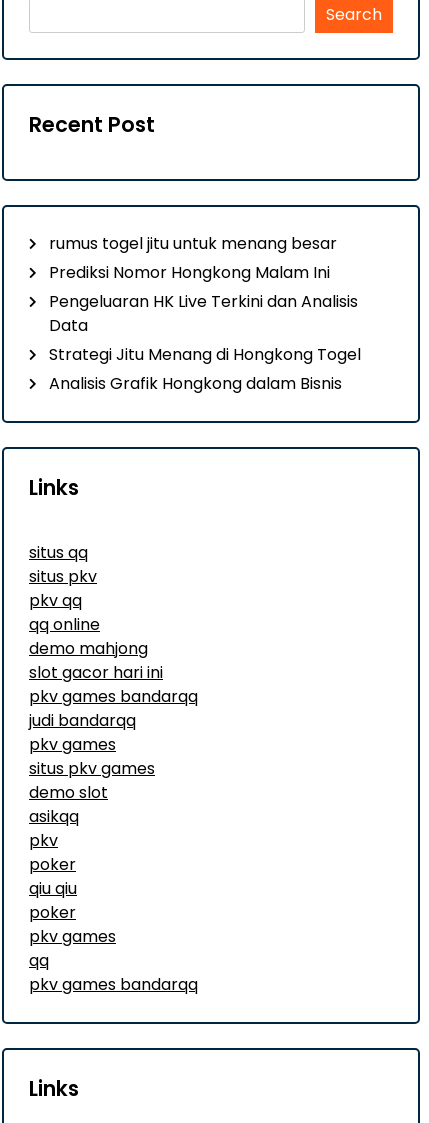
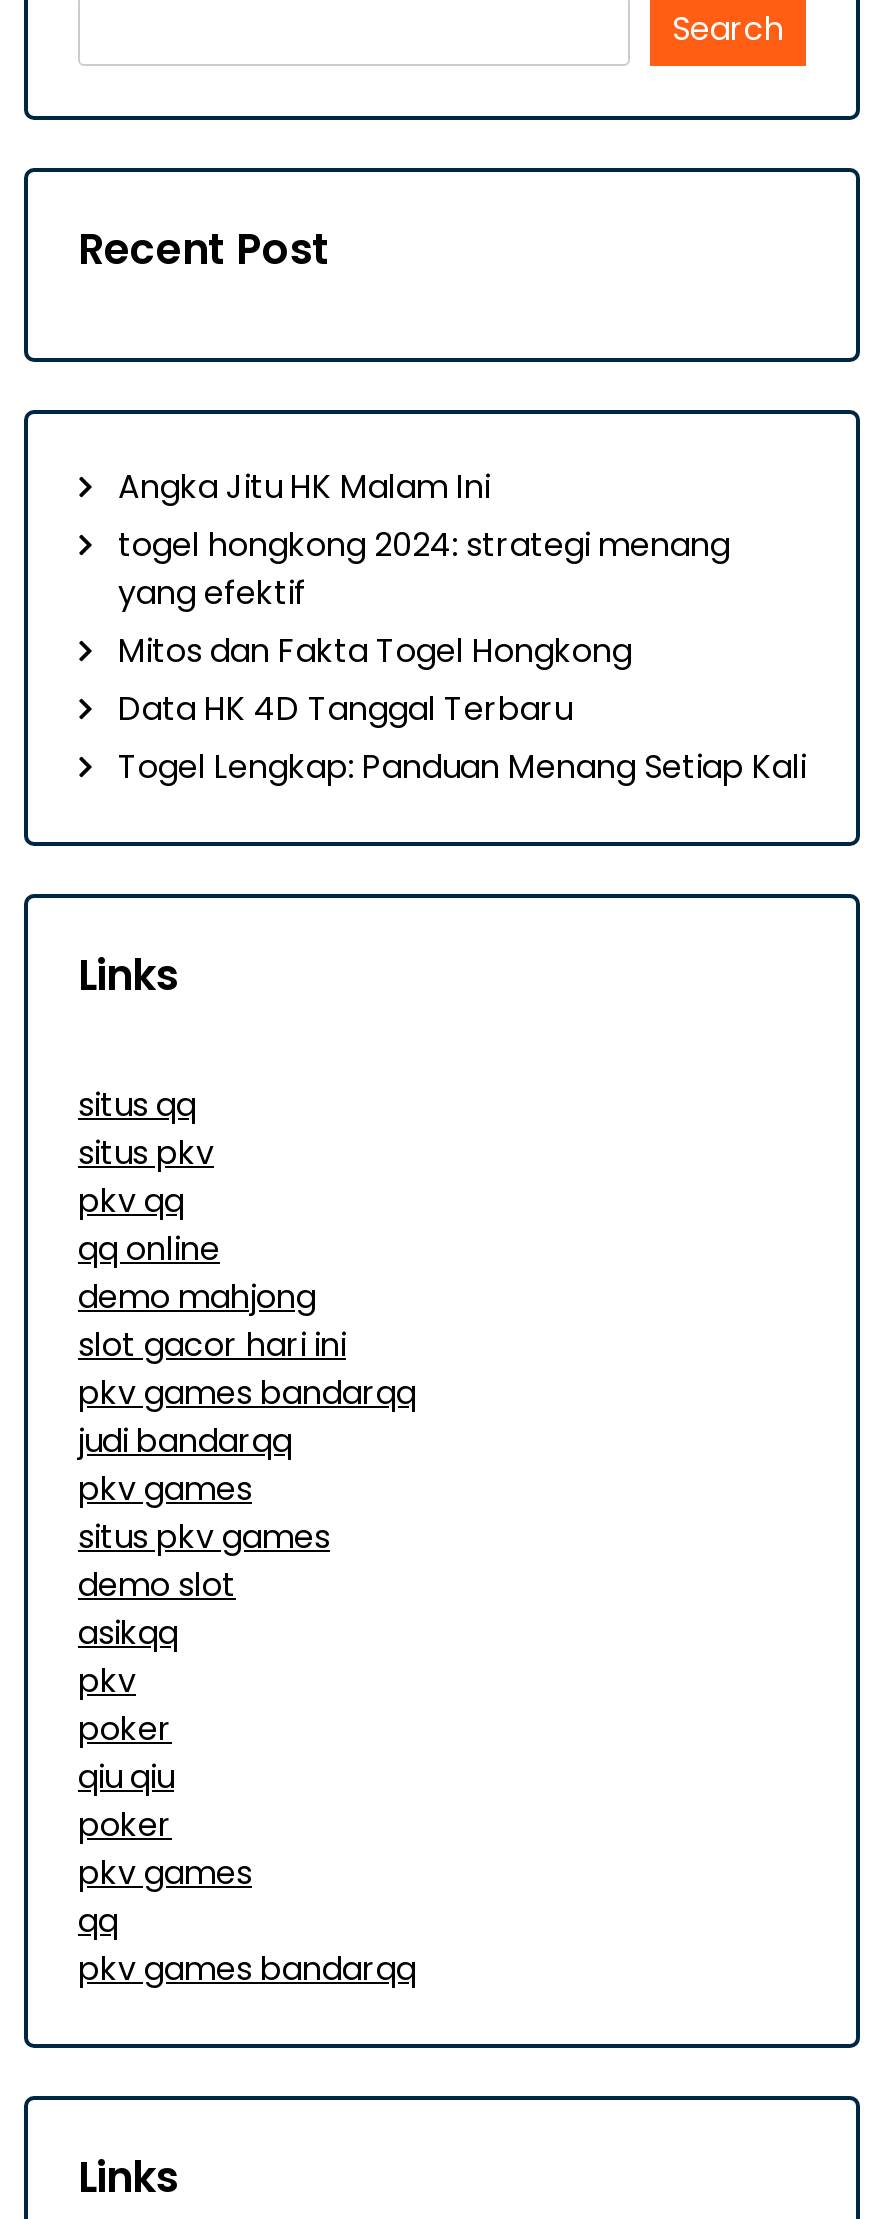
- rumus togel jitu untuk menang besar
- Prediksi Nomor Hongkong Malam Ini
- Pengeluaran HK Live Terkini dan Analisis
- Data
- Strategi Jitu Menang di Hongkong Togel
- Analisis Grafik Hongkong dalam Bisnis
+ Angka Jitu HK Malam Ini
+ togel hongkong 2024: strategi menang
+ yang efektif
+ Mitos dan Fakta Togel Hongkong
+ Data HK 4D Tanggal Terbaru
+ Togel Lengkap: Panduan Menang Setiap Kali
